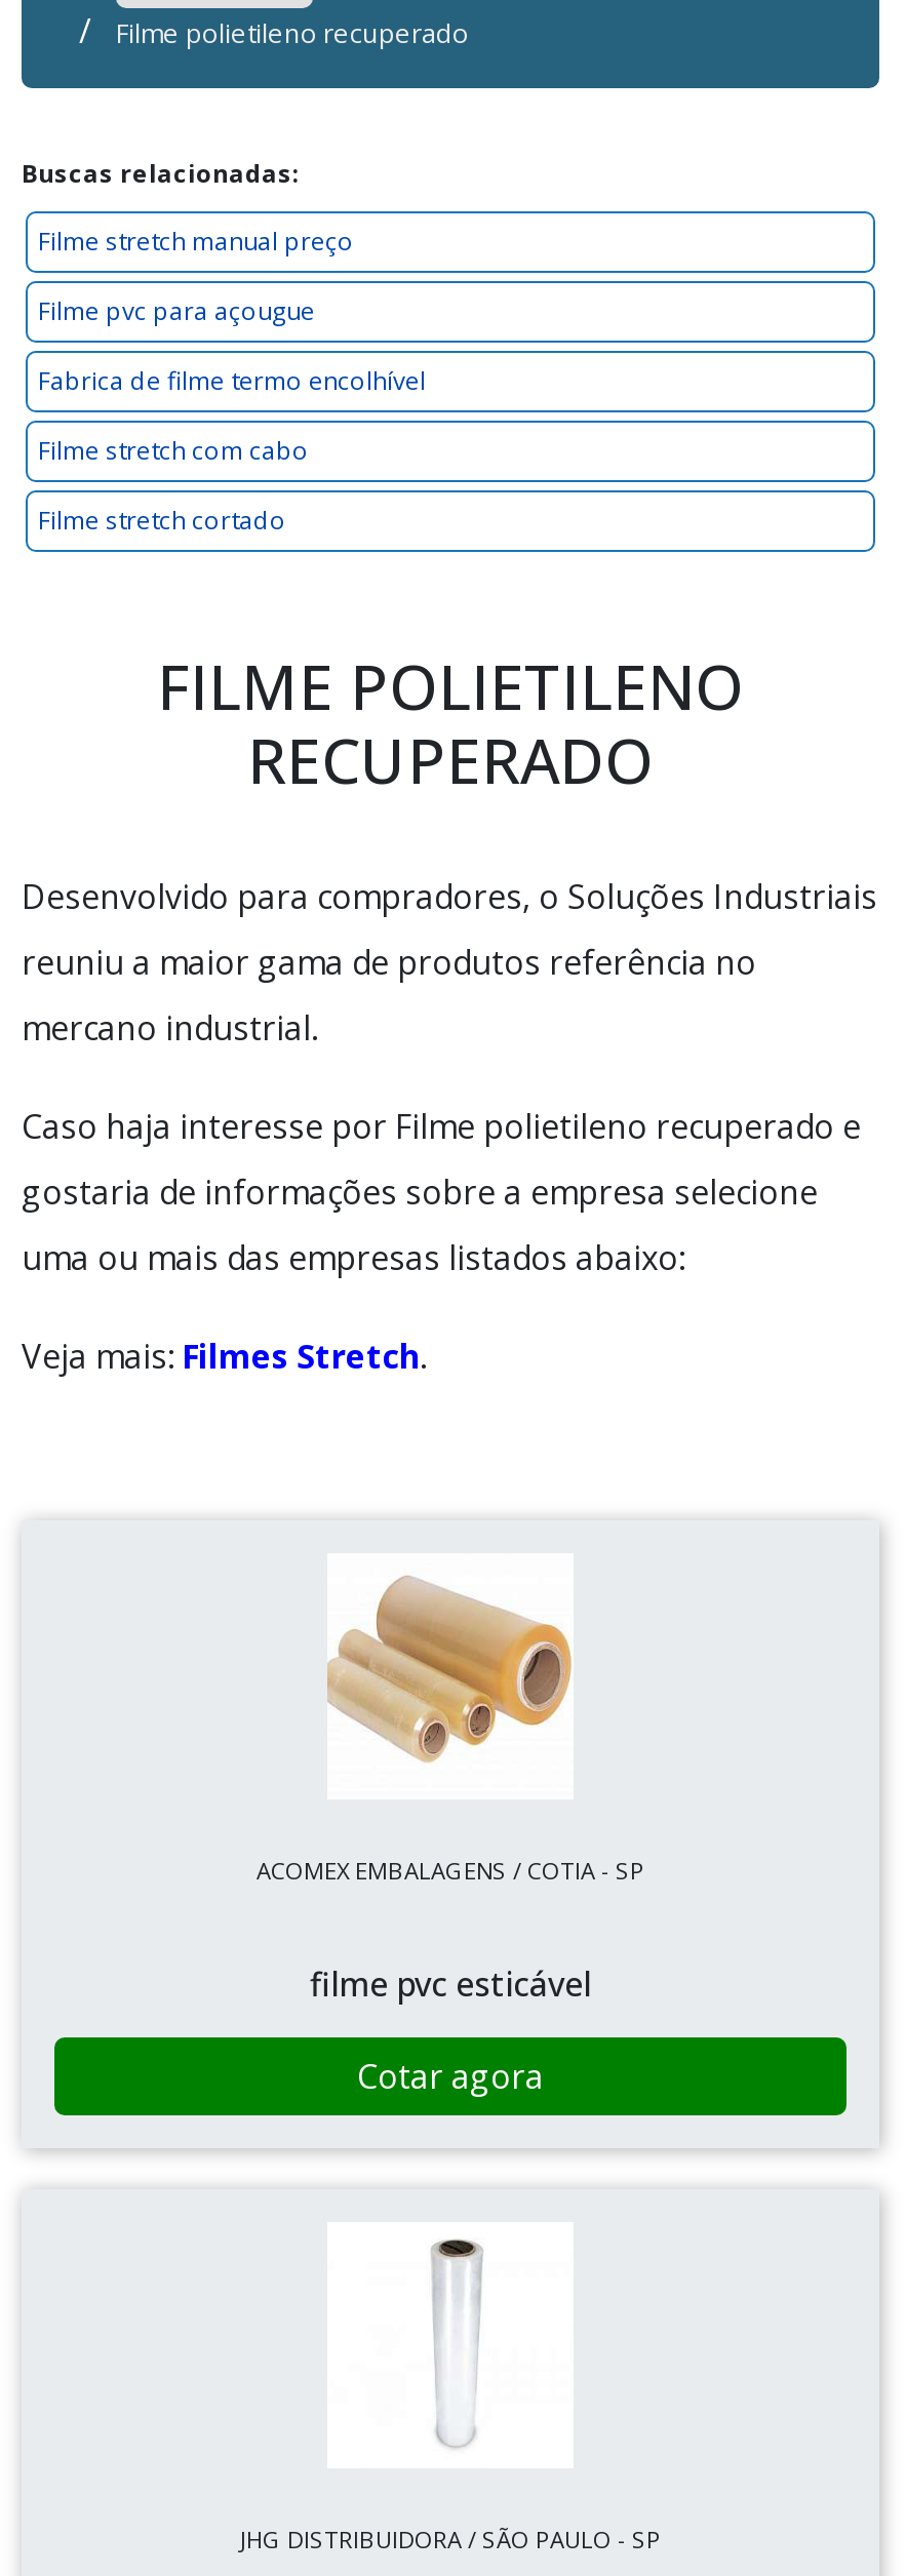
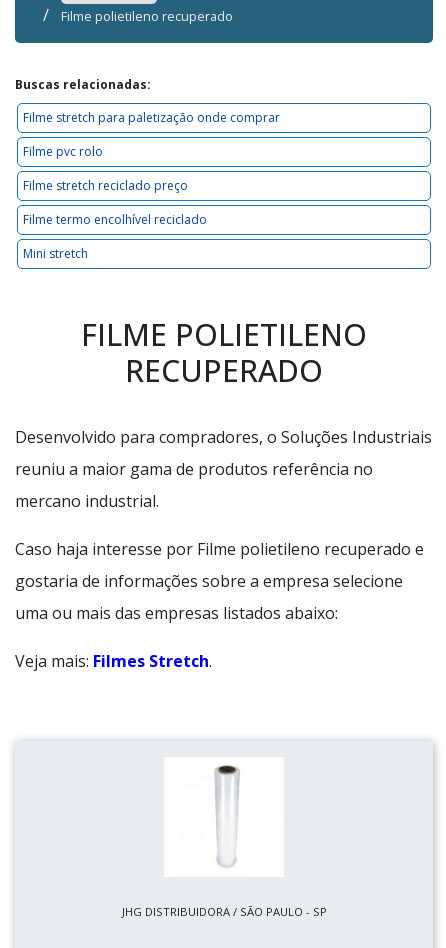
- Filme stretch manual preço
+ Filme stretch para paletização onde comprar

- Filme pvc para açougue
+ Filme pvc rolo

- Fabrica de filme termo encolhível
+ Filme stretch reciclado preço

- Filme stretch com cabo
+ Filme termo encolhível reciclado

- Filme stretch cortado
+ Mini stretch

- [image]

- ACOMEX EMBALAGENS / COTIA - SP
- filme pvc esticável
- Cotar agora
